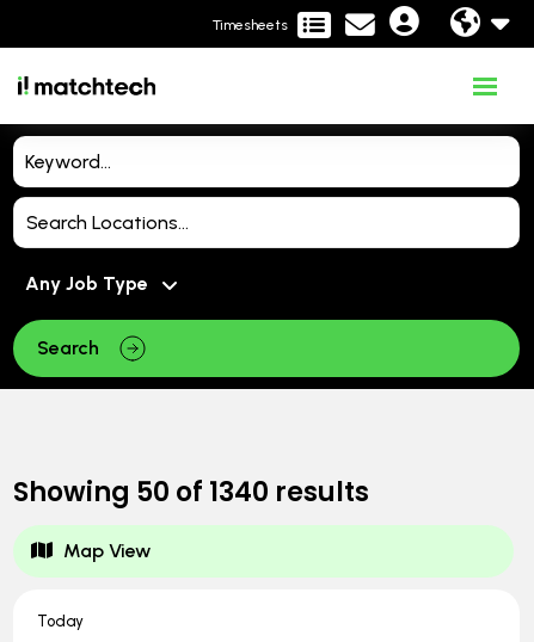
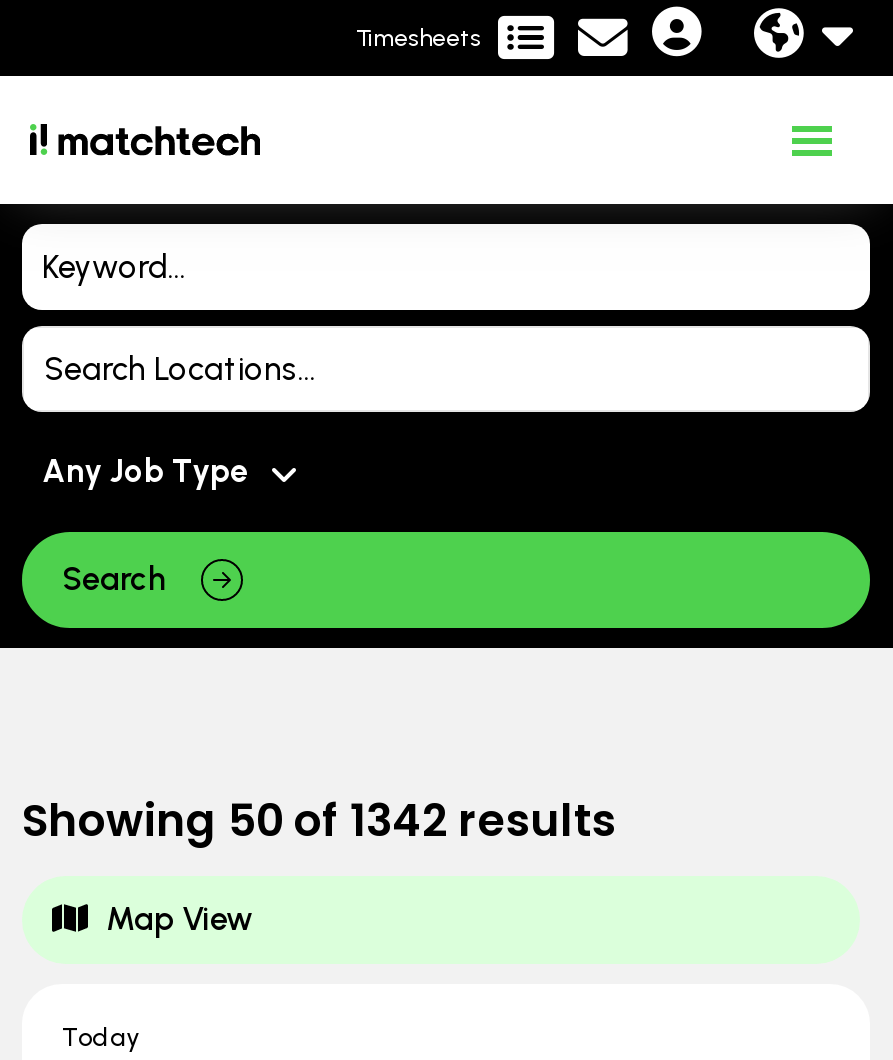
- Showing 50 of 1340 results
+ Showing 50 of 1342 results
